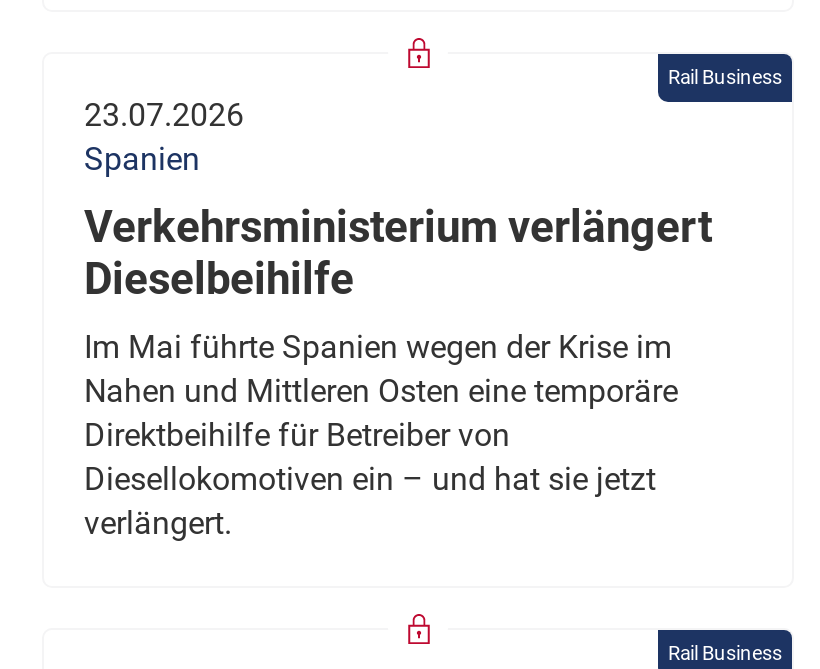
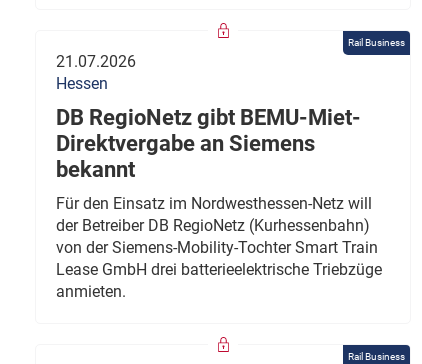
- 23.07.2026
- Spanien
+ 21.07.2026
+ Hessen

- Verkehrsministerium verlängert
- Dieselbeihilfe
+ DB RegioNetz gibt BEMU-Miet-
+ Direktvergabe an Siemens
+ bekannt

- Im Mai führte Spanien wegen der Krise im
- Nahen und Mittleren Osten eine temporäre
- Direktbeihilfe für Betreiber von
- Diesellokomotiven ein – und hat sie jetzt
- verlängert.
+ Für den Einsatz im Nordwesthessen-Netz will
+ der Betreiber DB RegioNetz (Kurhessenbahn)
+ von der Siemens-Mobility-Tochter Smart Train
+ Lease GmbH drei batterieelektrische Triebzüge
+ anmieten.
